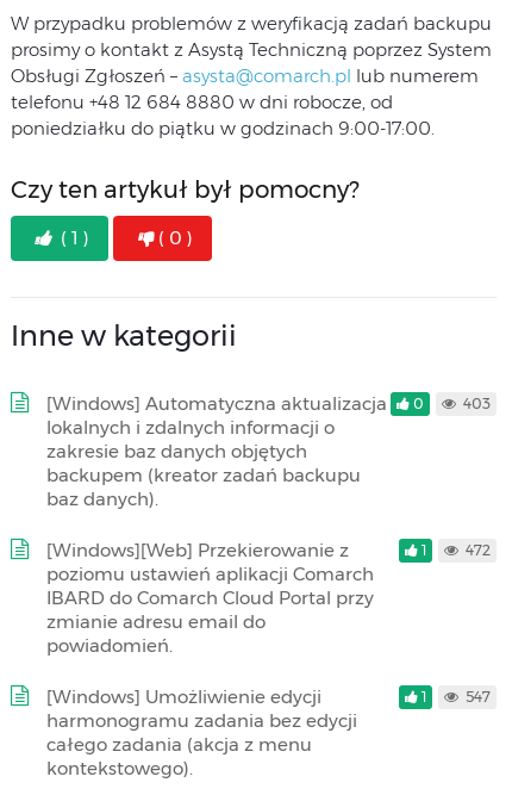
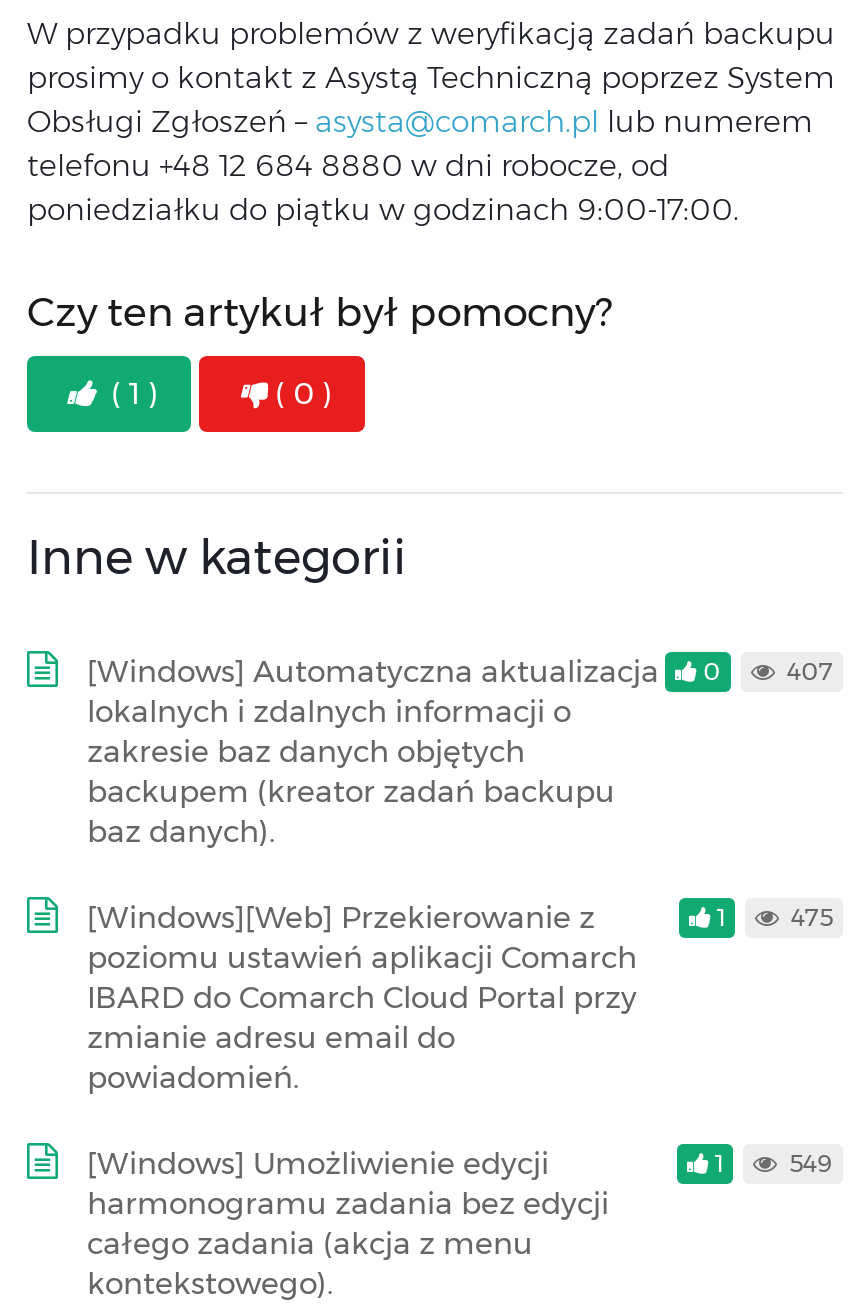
- 403
+ 407

- 1 472
+ 1 475

- 1 547
+ 1 549
